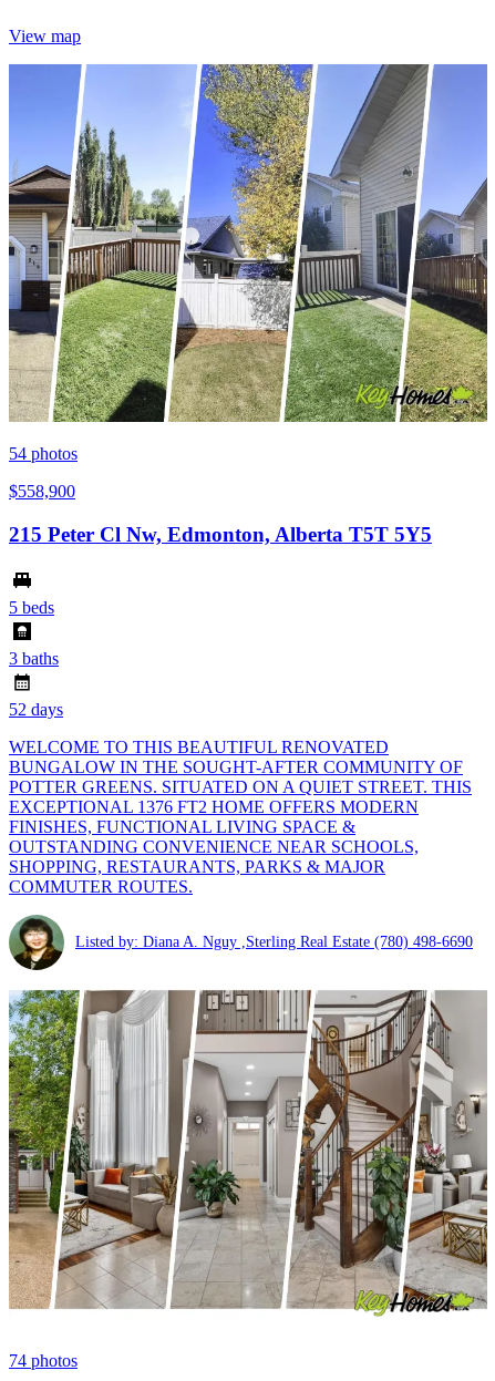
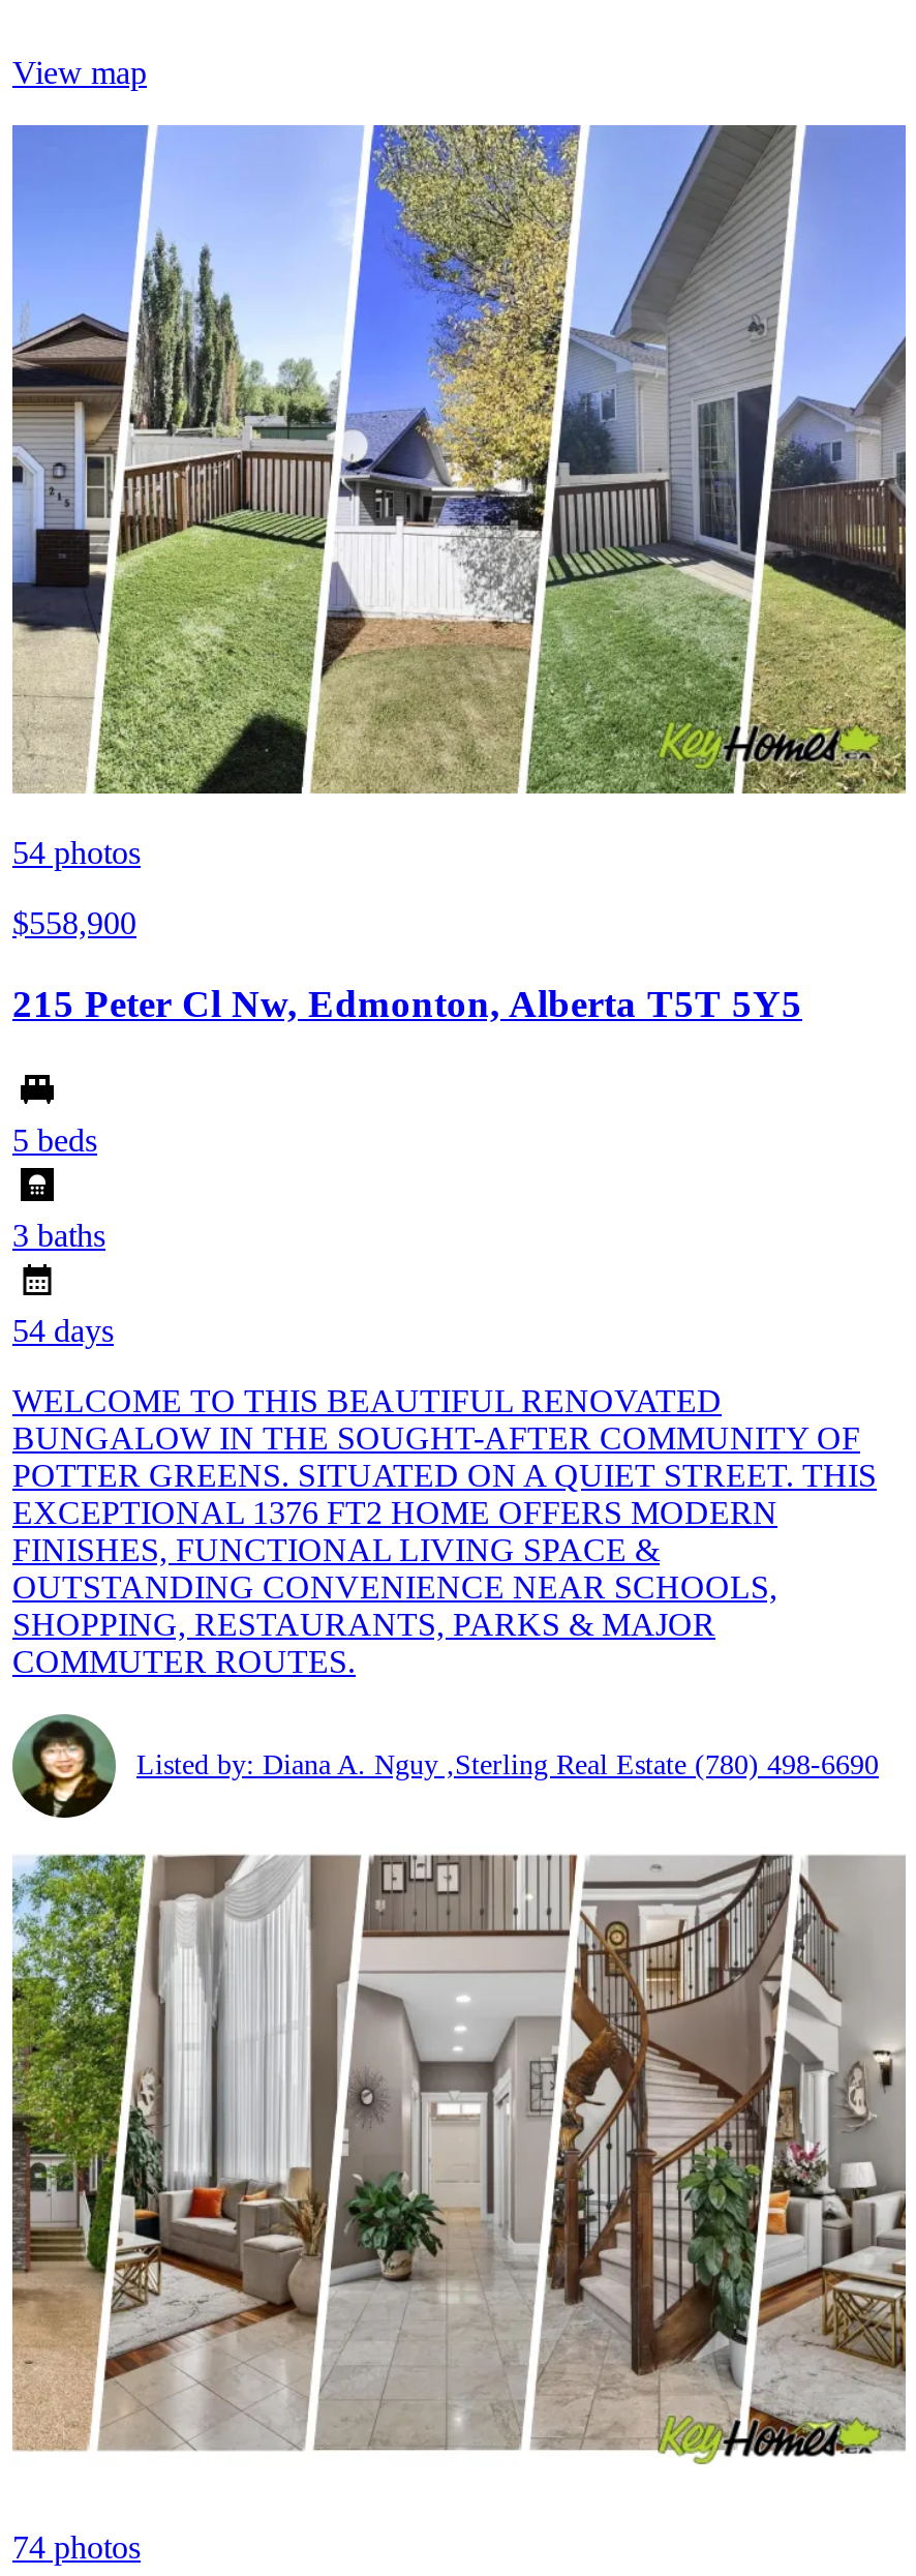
- 52 days
+ 54 days
